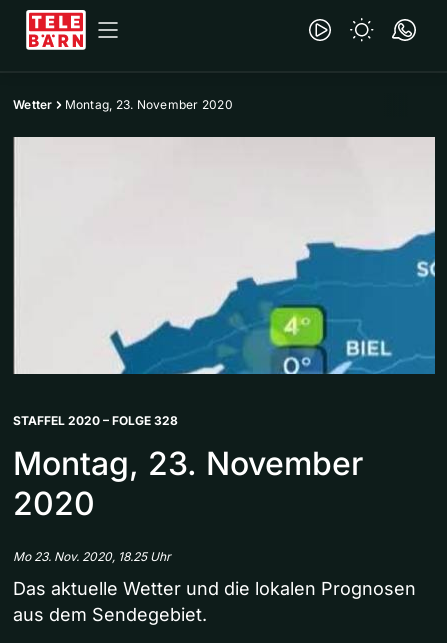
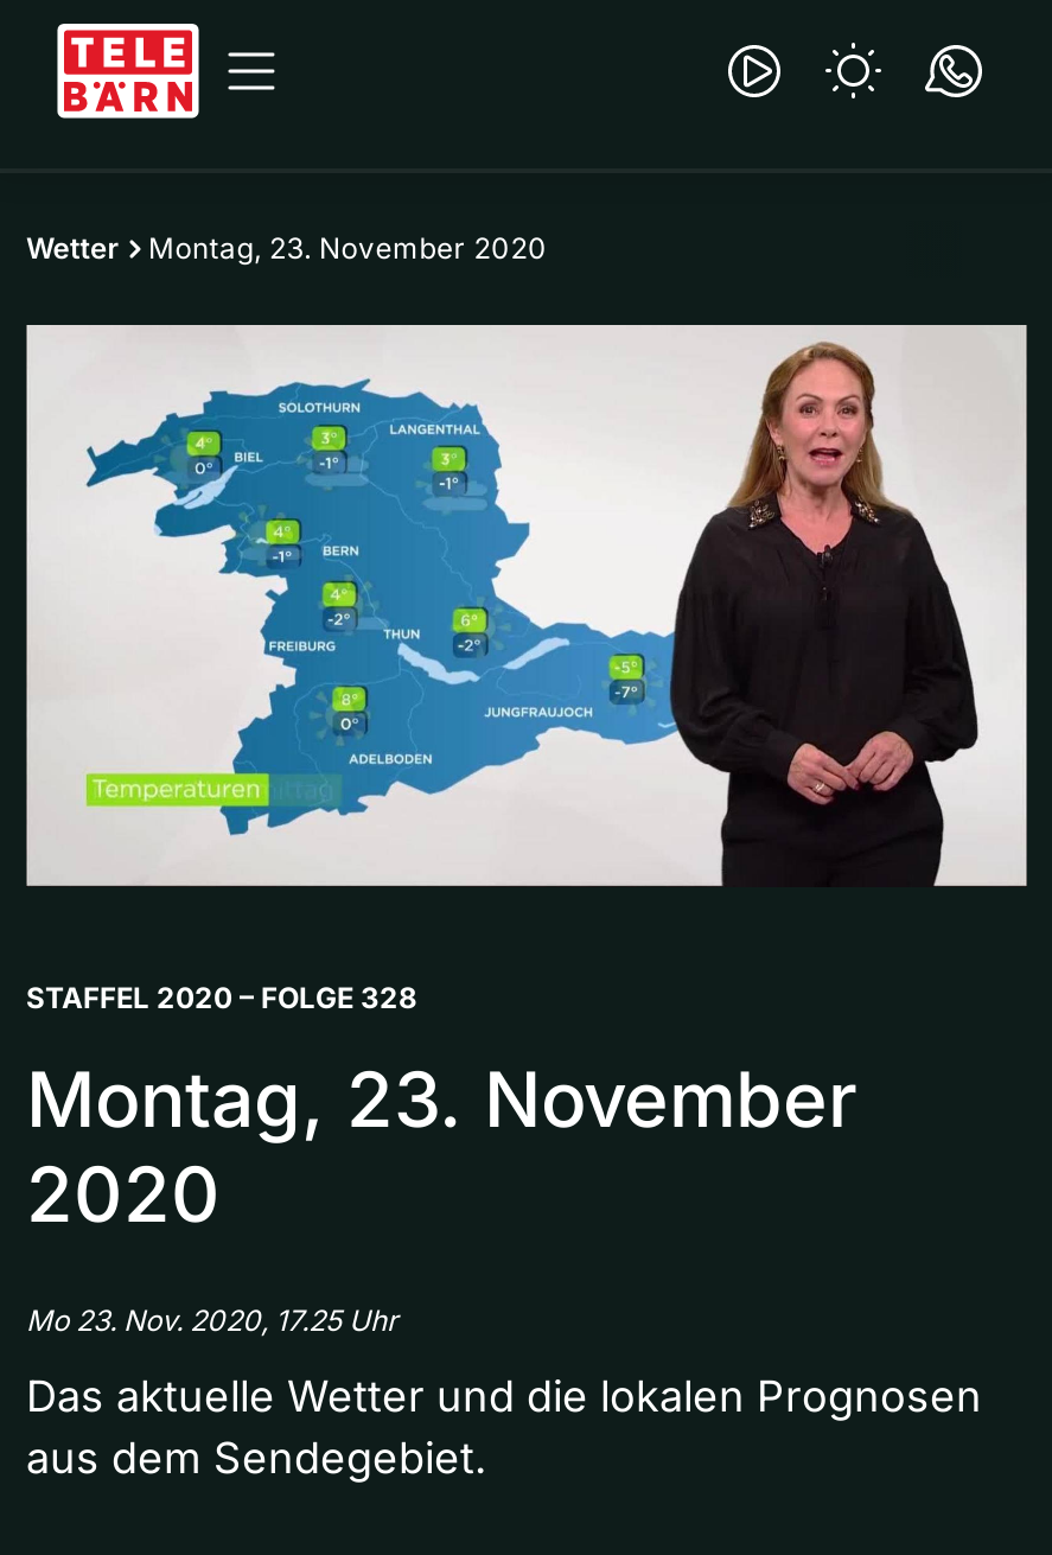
- [image]
+ [image]

- Mo 23. Nov. 2020, 18.25 Uhr
+ Mo 23. Nov. 2020, 17.25 Uhr
